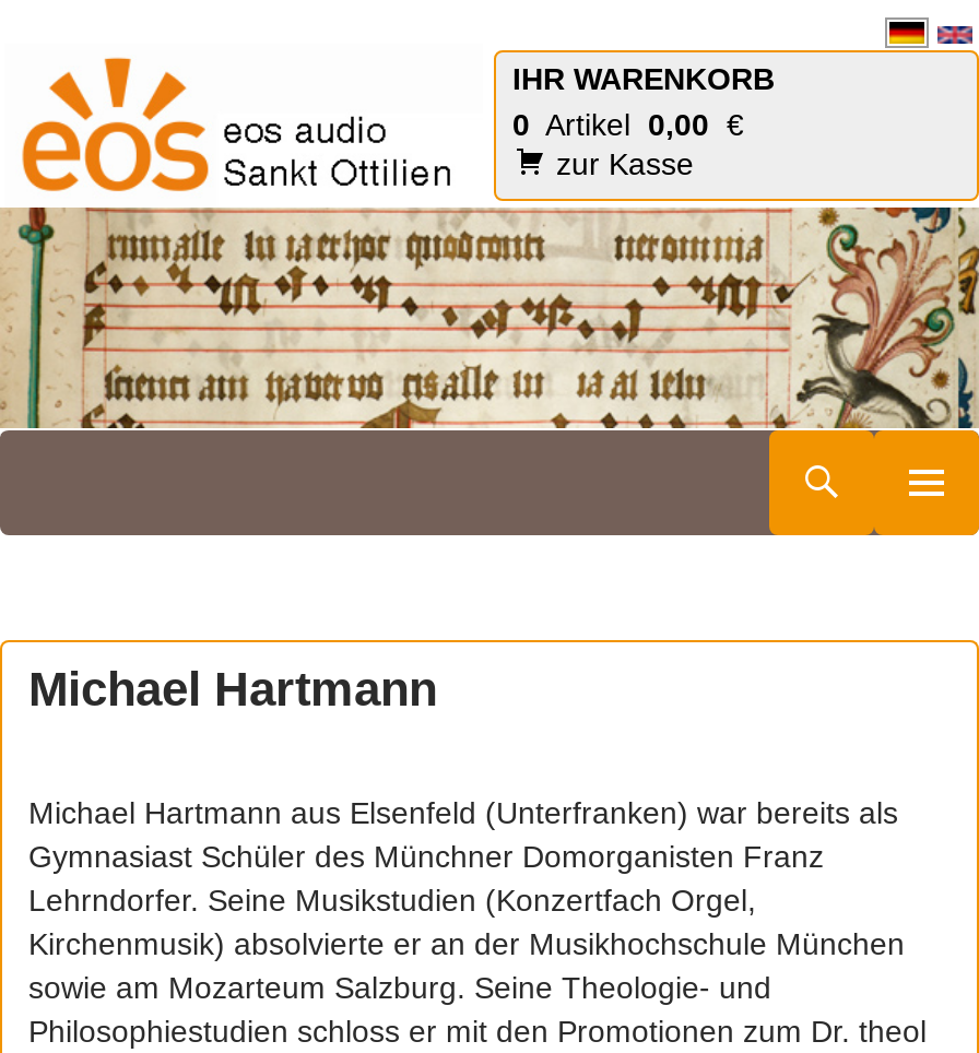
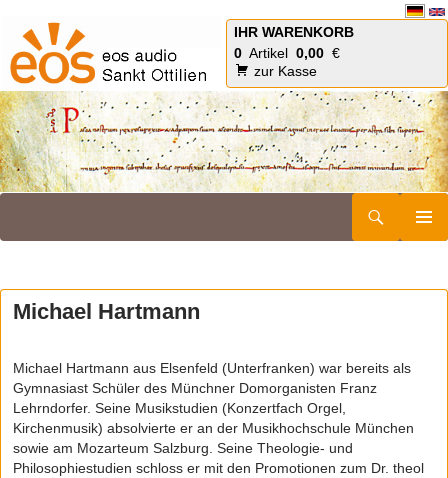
- [image]
+ [image]
